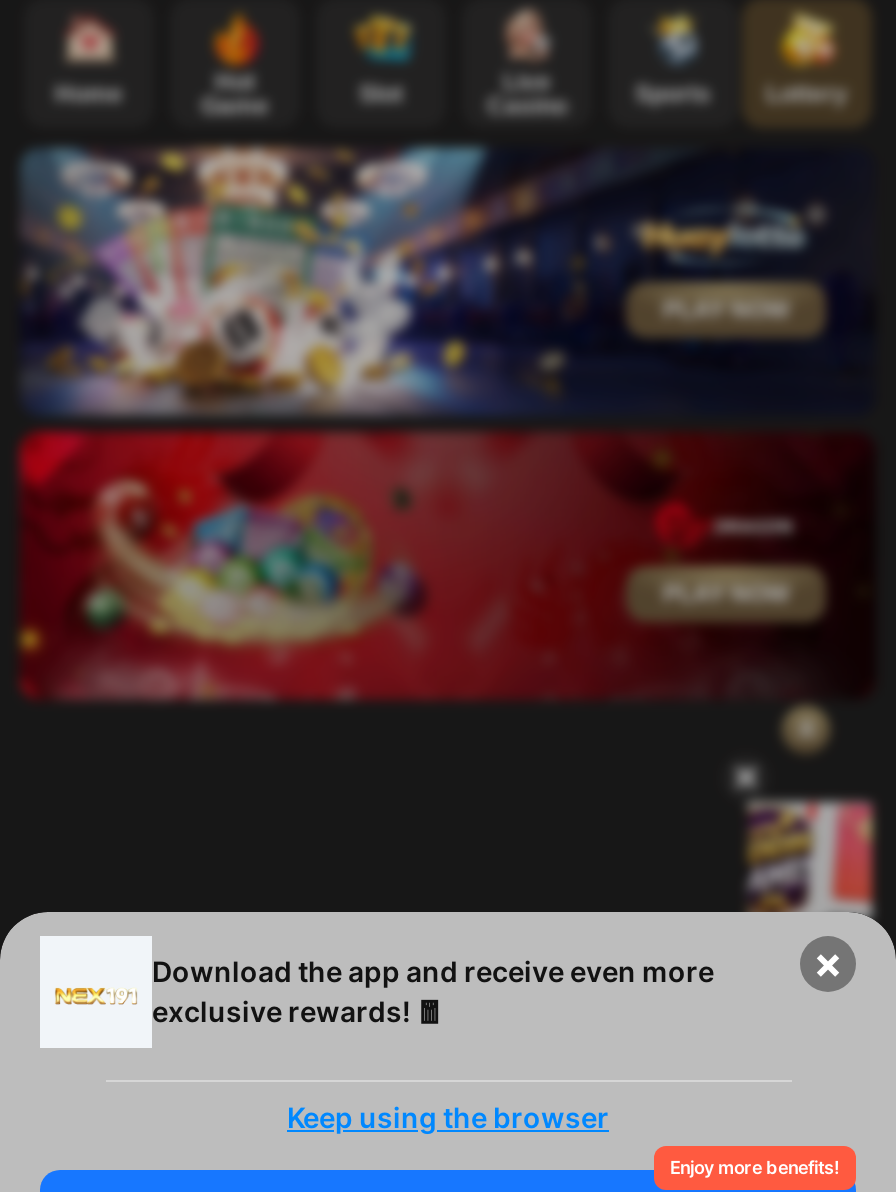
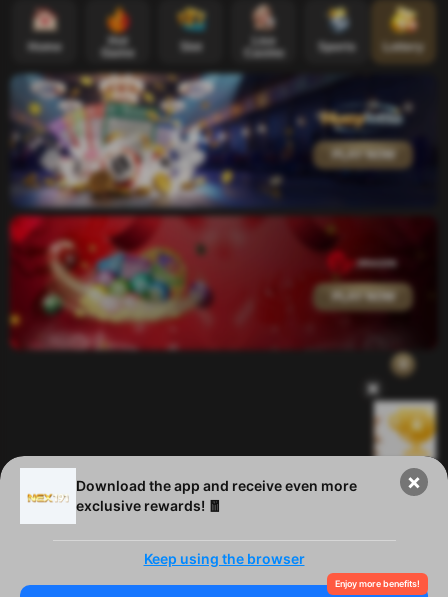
- [image]
+ [image]
